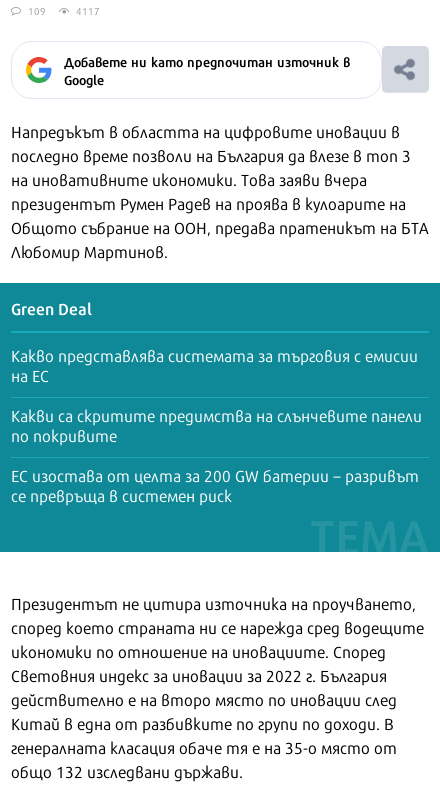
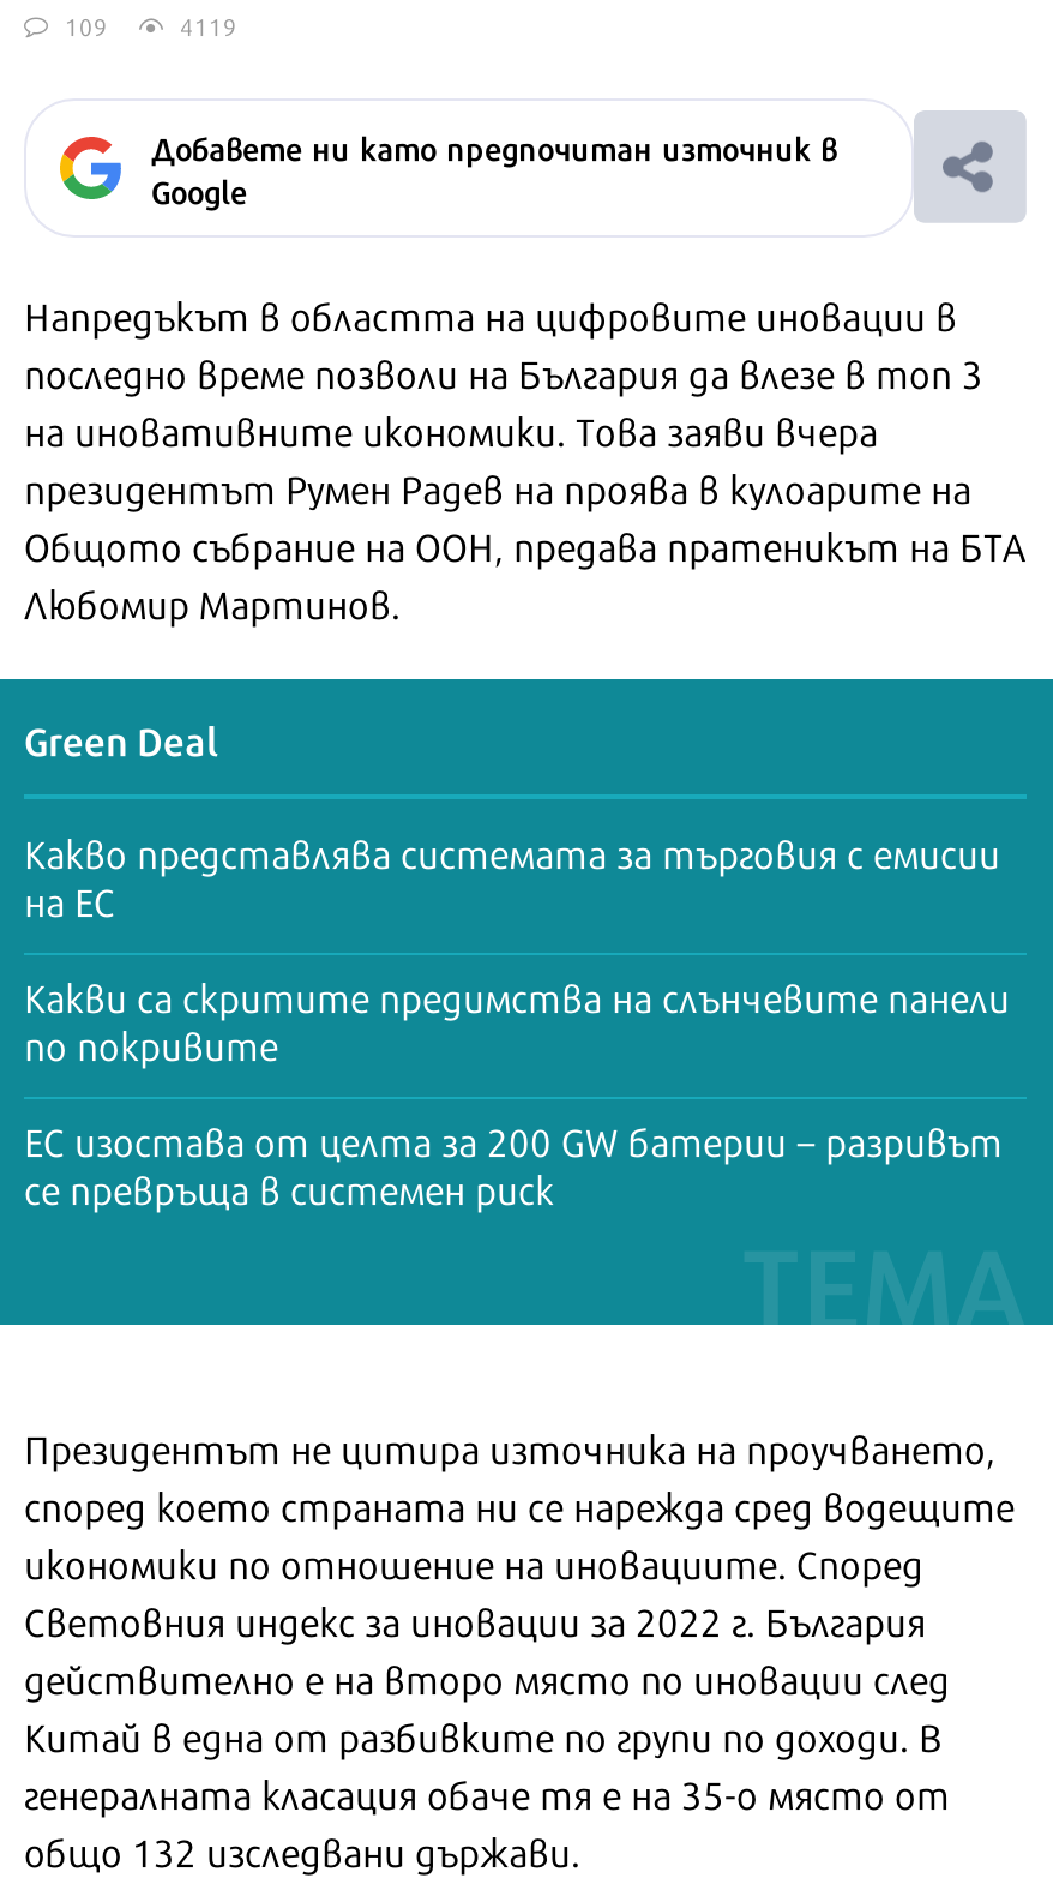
- 4117
+ 4119
